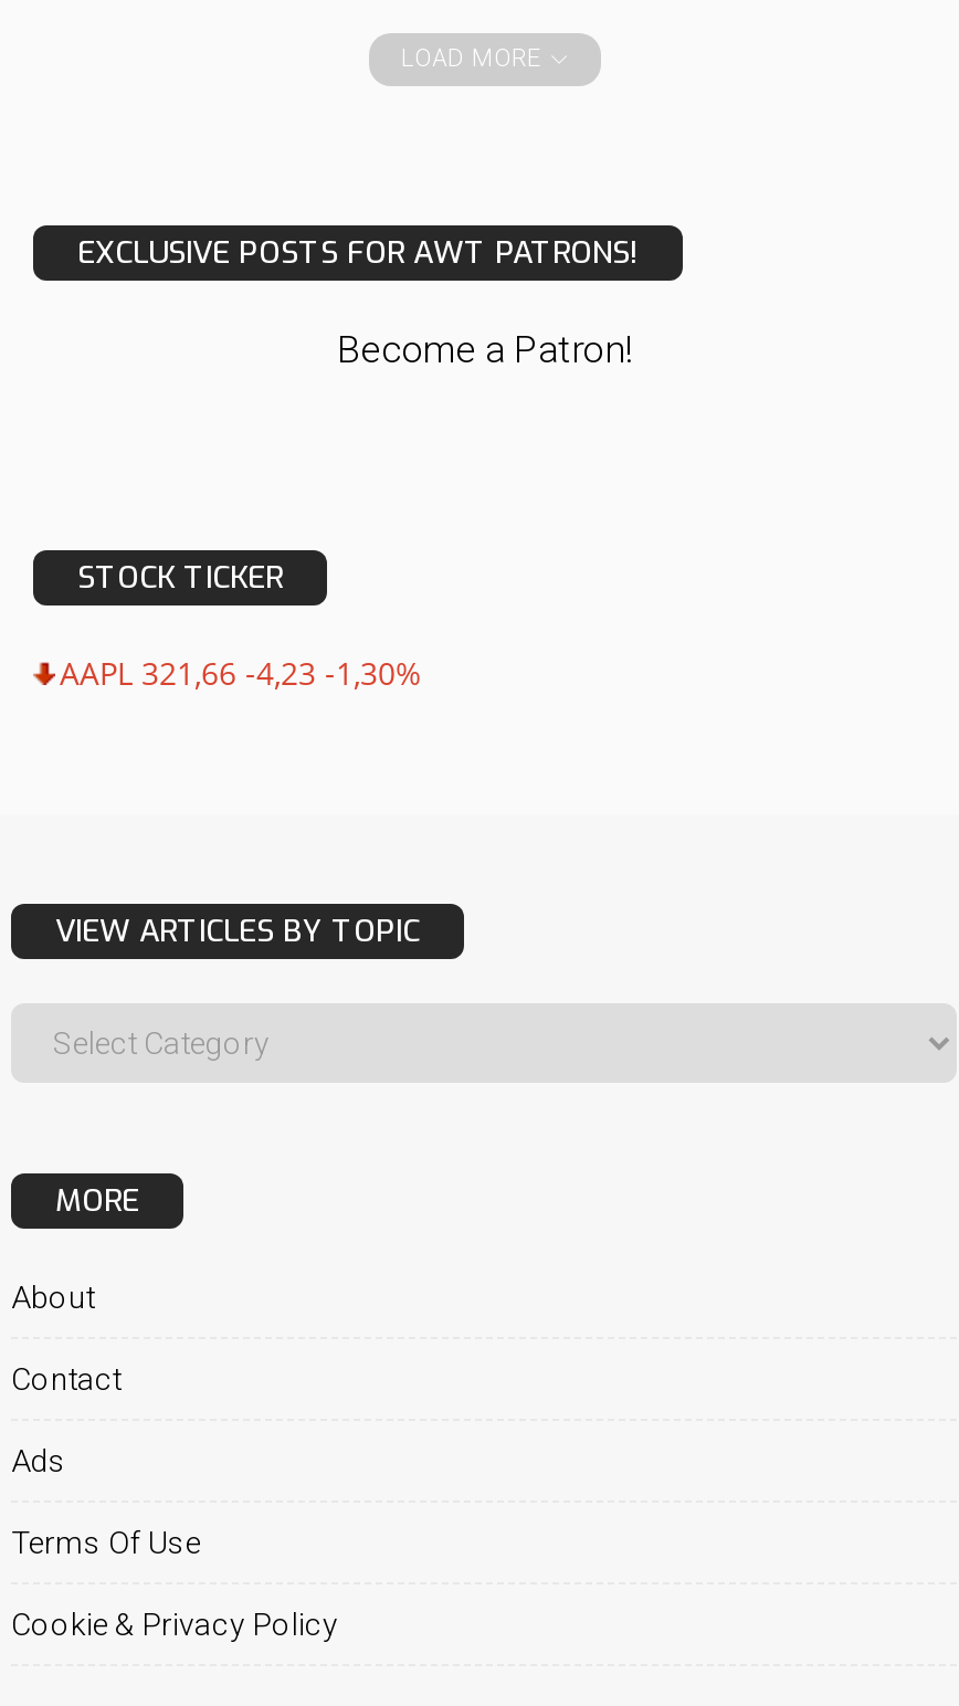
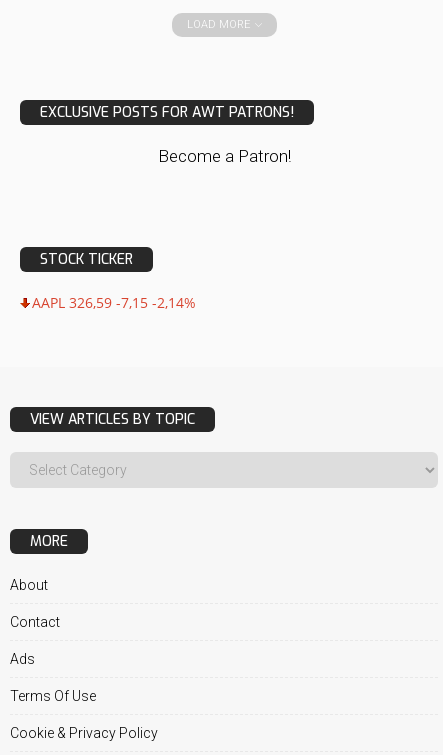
- AAPL 321,66 -4,23 -1,30%
+ AAPL 326,59 -7,15 -2,14%
